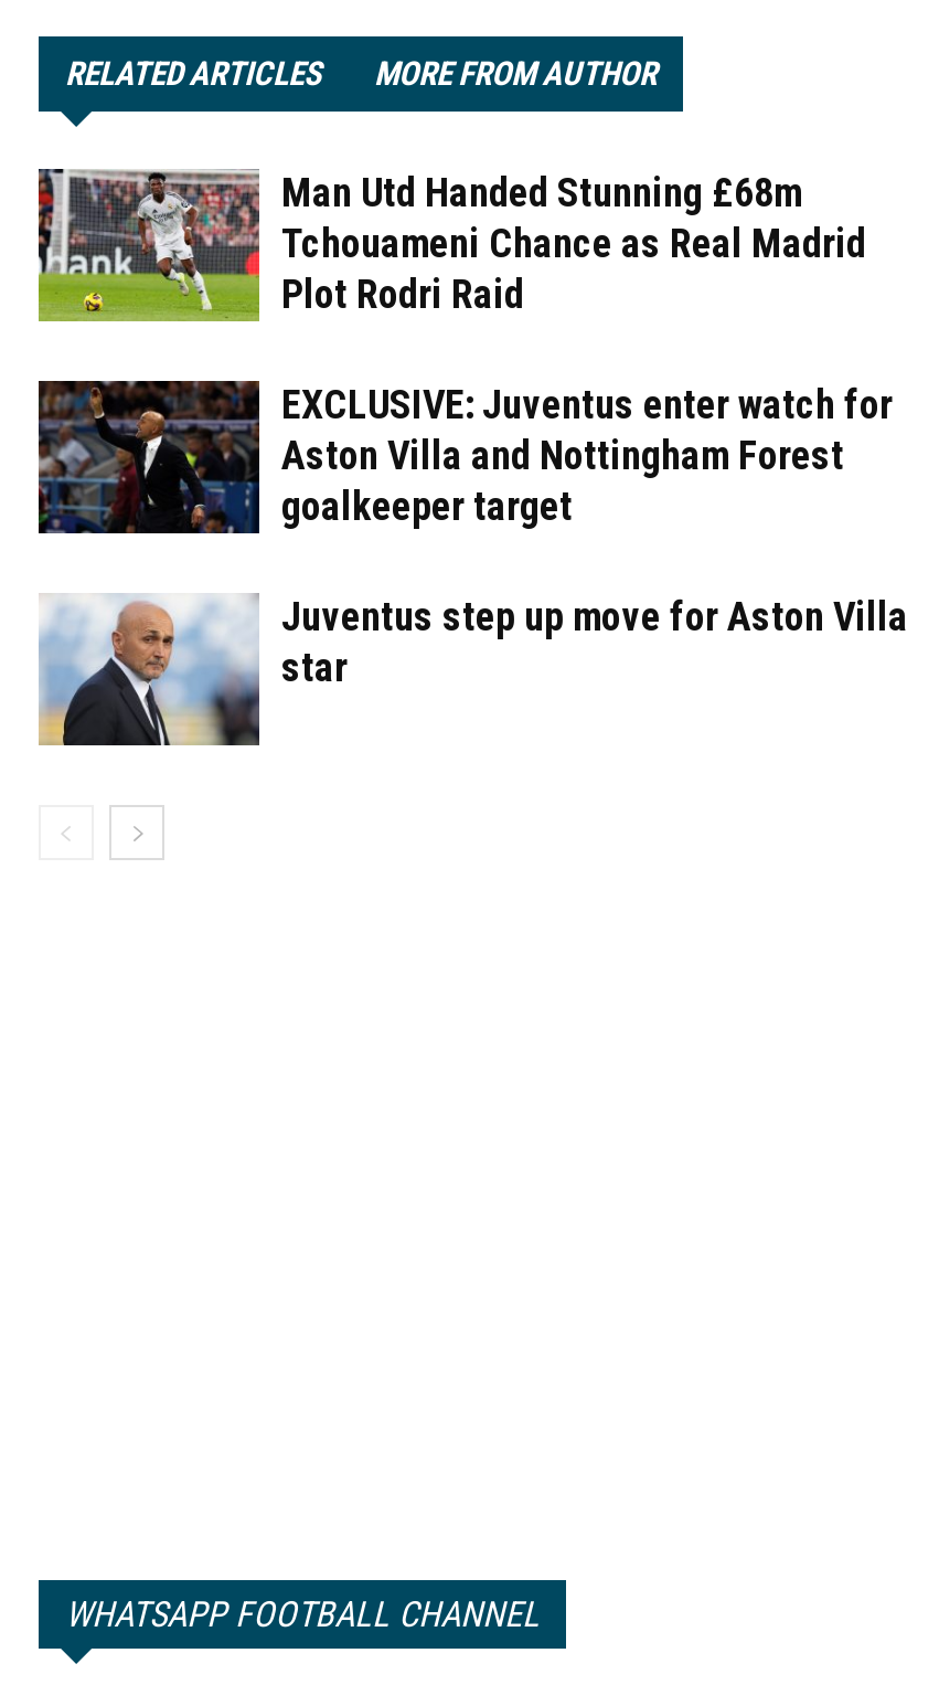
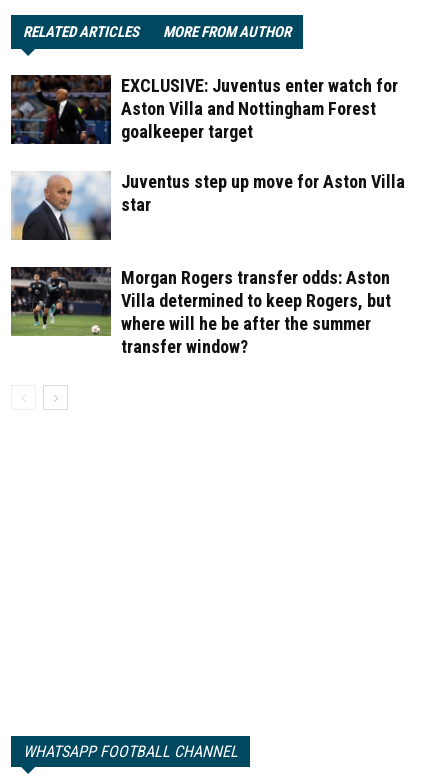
- [image]
- Man Utd Handed Stunning £68m
- Tchouameni Chance as Real Madrid
- Plot Rodri Raid

moved up: [image] | EXCLUSIVE: Juventus enter watch for | Aston Villa and Nottingham Forest | goalkeeper target | Juventus step up move for Aston Villa | star

+ [image]
+ Morgan Rogers transfer odds: Aston
+ Villa determined to keep Rogers, but
+ where will he be after the summer
+ transfer window?
